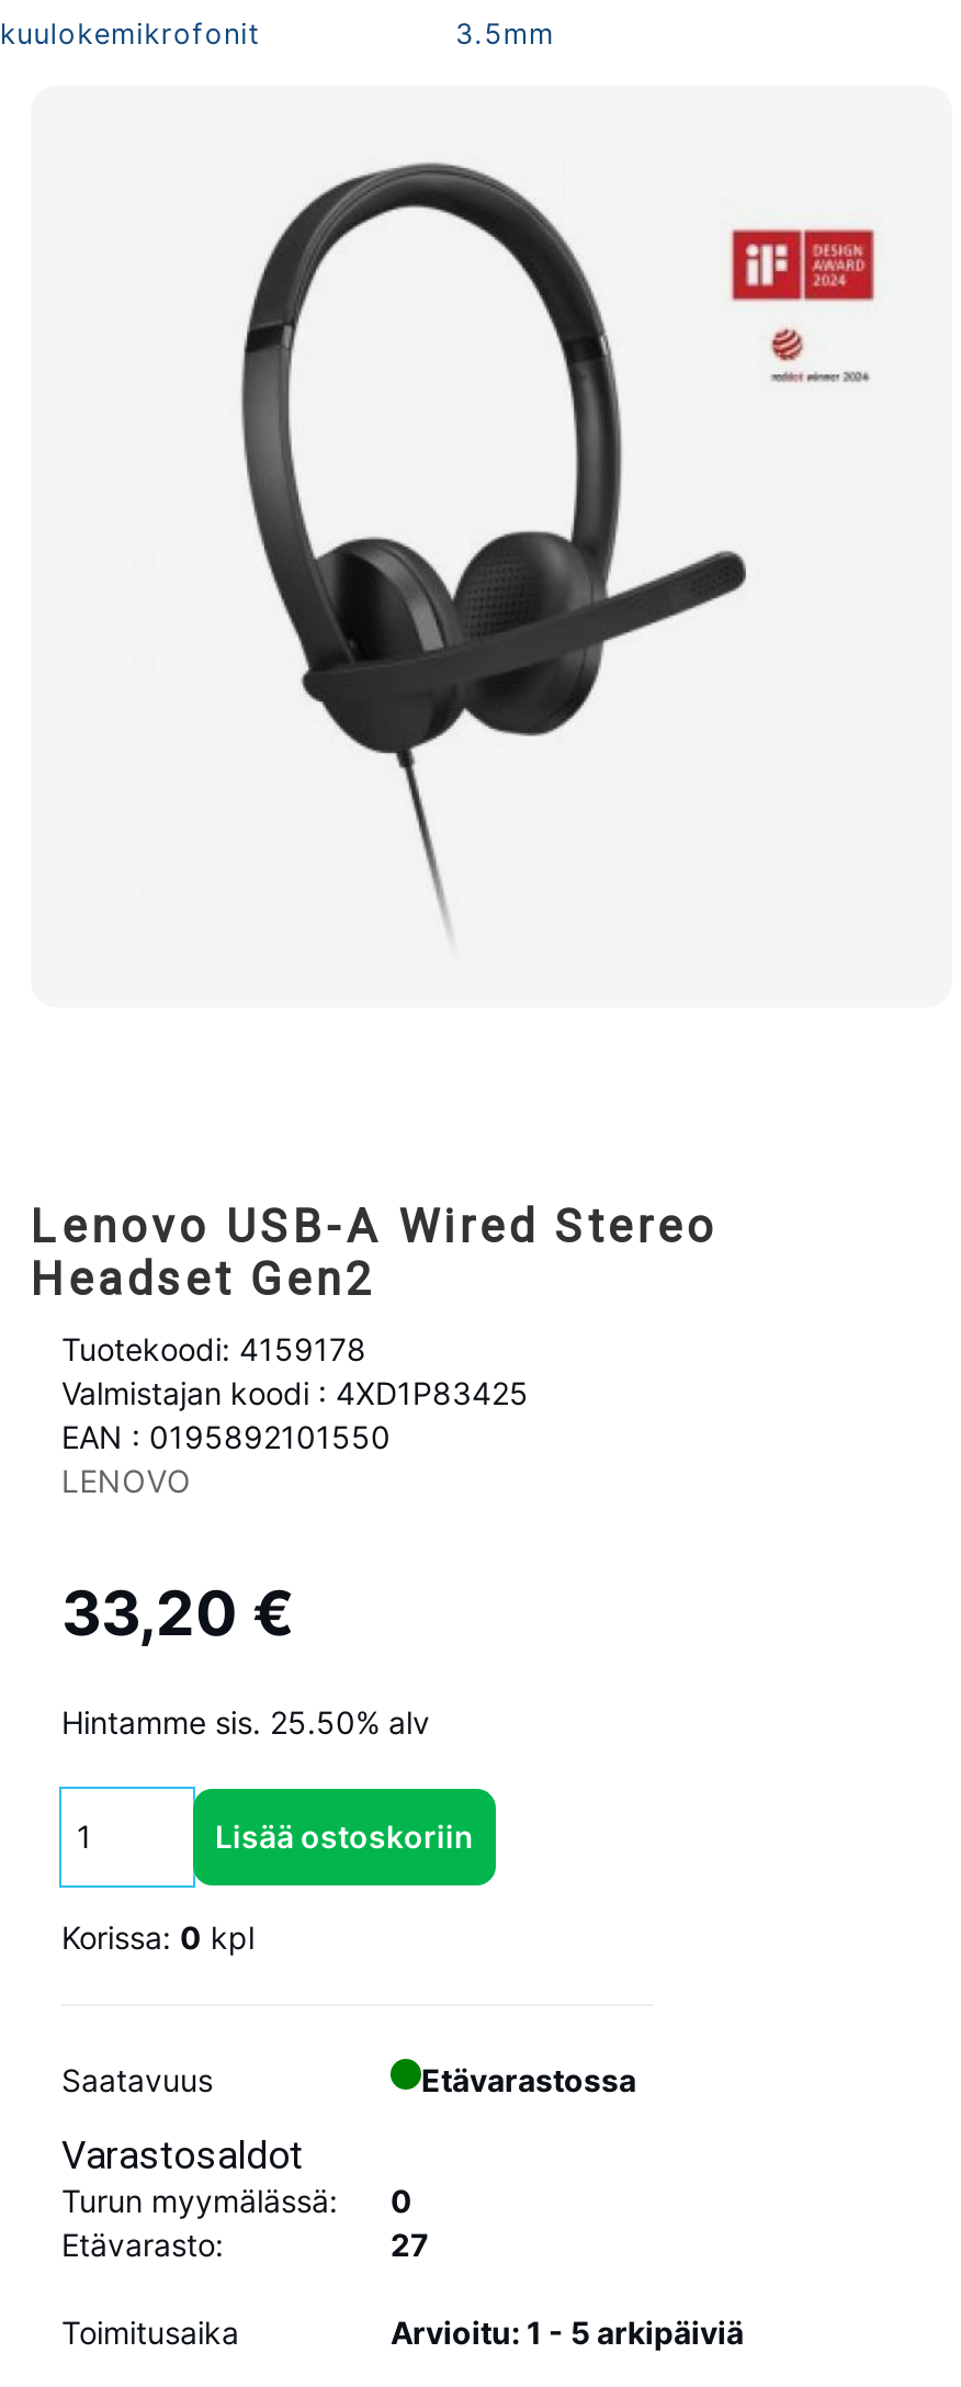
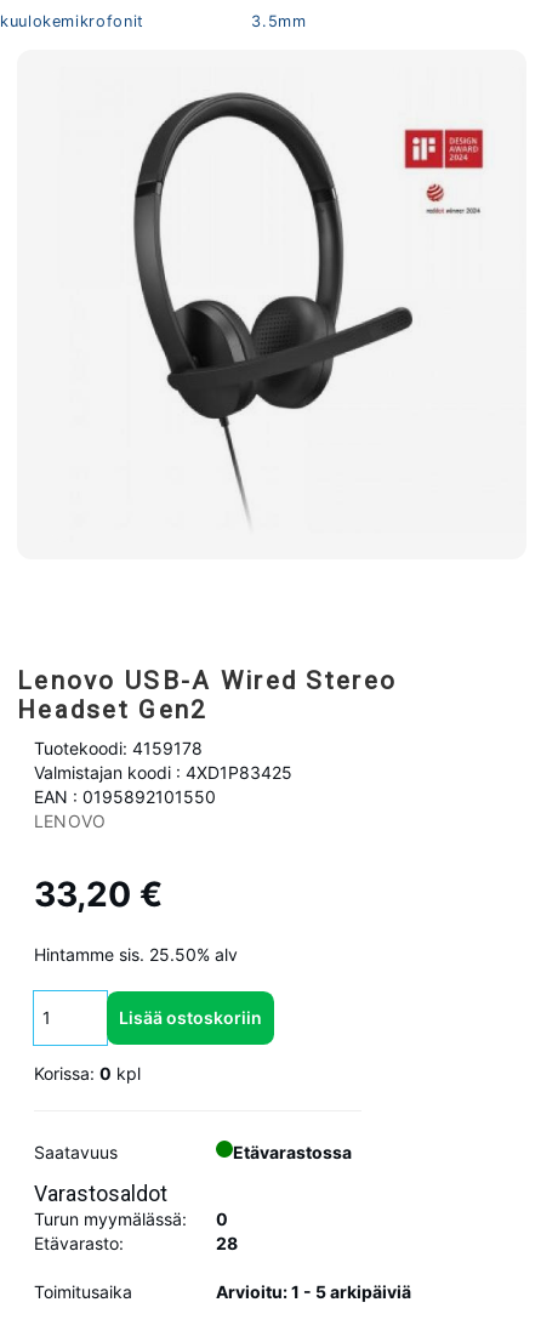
- 27
+ 28
